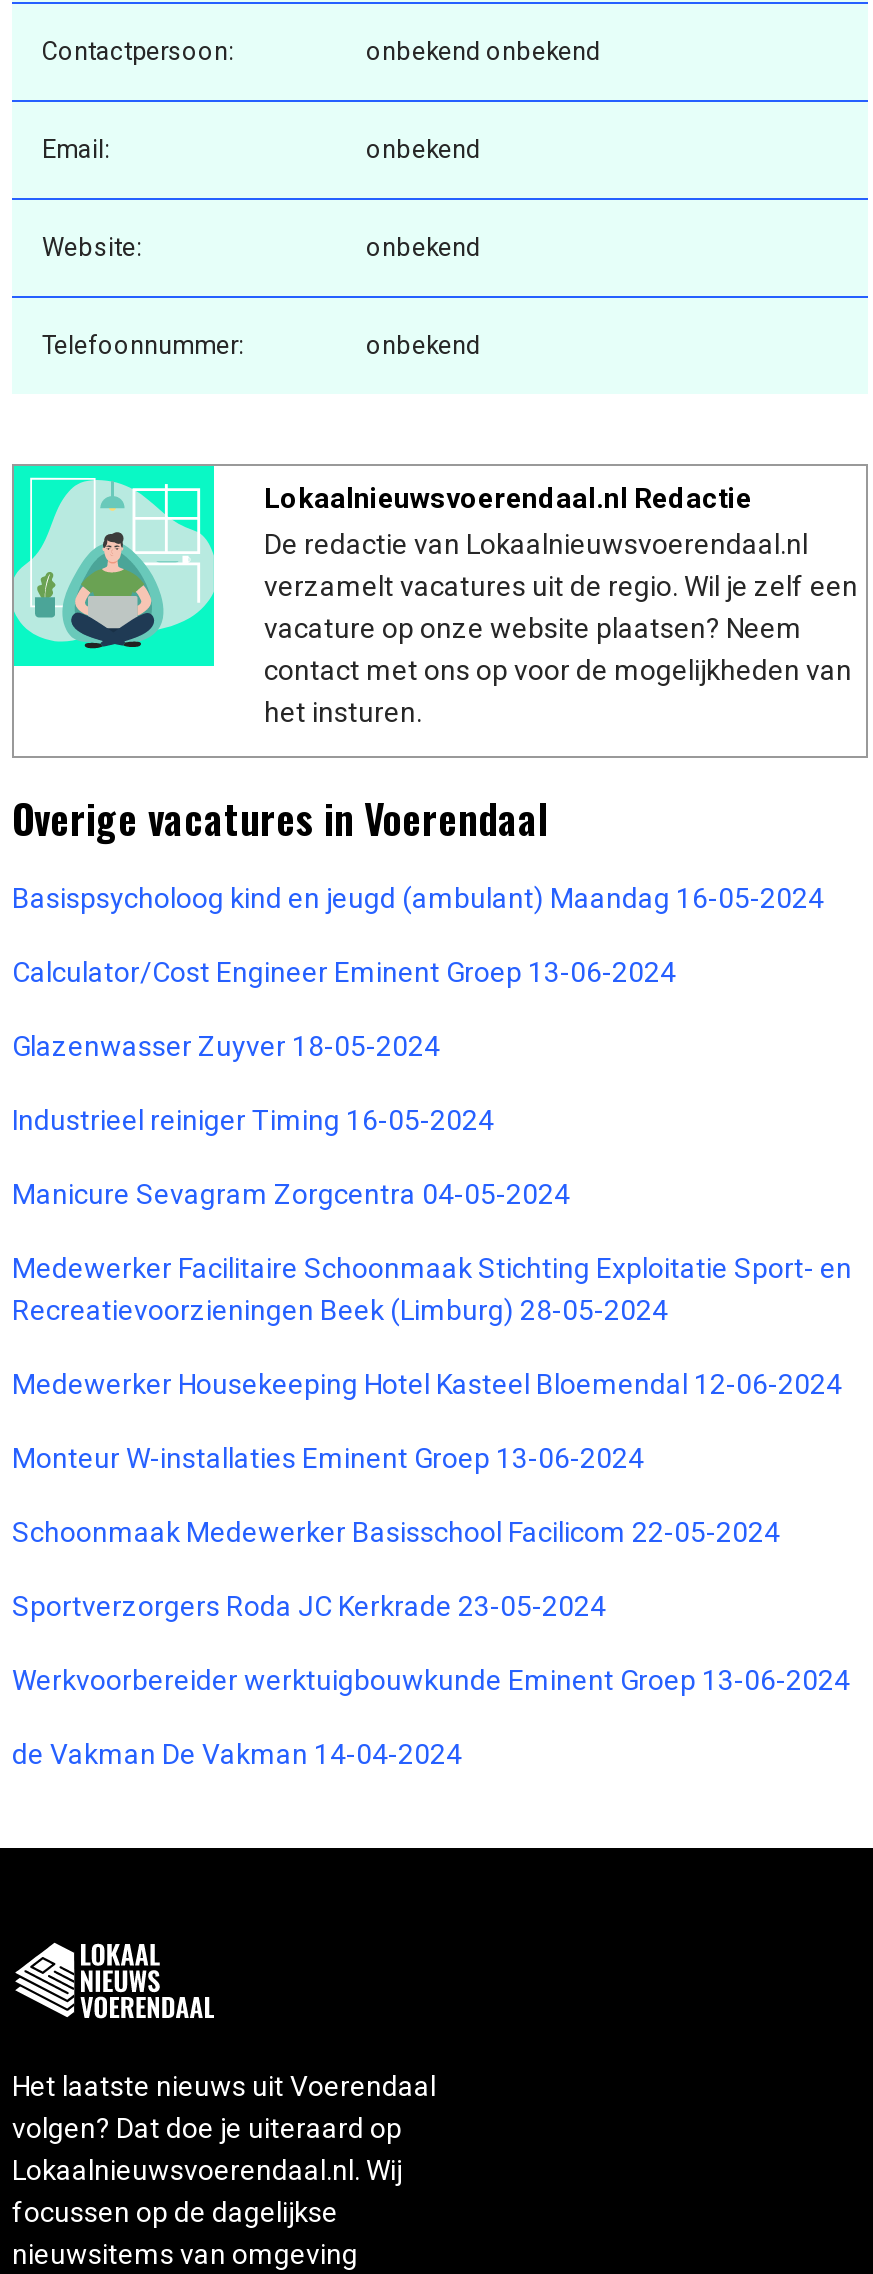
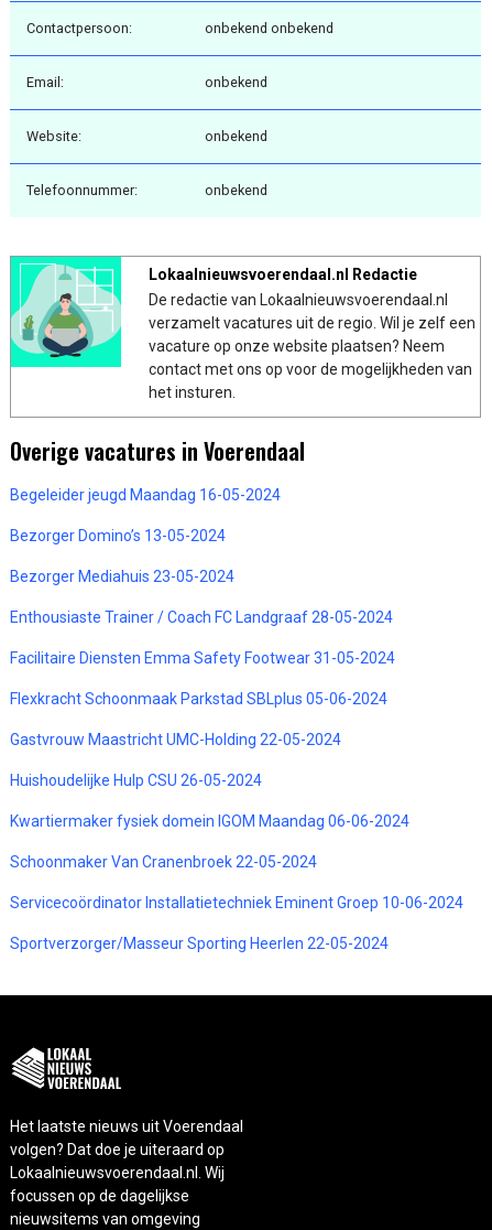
- Basispsycholoog kind en jeugd (ambulant) Maandag 16-05-2024
+ Begeleider jeugd Maandag 16-05-2024

- Calculator/Cost Engineer Eminent Groep 13-06-2024
+ Bezorger Domino’s 13-05-2024

- Glazenwasser Zuyver 18-05-2024
+ Bezorger Mediahuis 23-05-2024

- Industrieel reiniger Timing 16-05-2024
+ Enthousiaste Trainer / Coach FC Landgraaf 28-05-2024

- Manicure Sevagram Zorgcentra 04-05-2024
+ Facilitaire Diensten Emma Safety Footwear 31-05-2024

- Medewerker Facilitaire Schoonmaak Stichting Exploitatie Sport- en
- Recreatievoorzieningen Beek (Limburg) 28-05-2024
+ Flexkracht Schoonmaak Parkstad SBLplus 05-06-2024

- Medewerker Housekeeping Hotel Kasteel Bloemendal 12-06-2024
+ Gastvrouw Maastricht UMC-Holding 22-05-2024

- Monteur W-installaties Eminent Groep 13-06-2024
+ Huishoudelijke Hulp CSU 26-05-2024

- Schoonmaak Medewerker Basisschool Facilicom 22-05-2024
+ Kwartiermaker fysiek domein IGOM Maandag 06-06-2024

- Sportverzorgers Roda JC Kerkrade 23-05-2024
+ Schoonmaker Van Cranenbroek 22-05-2024

- Werkvoorbereider werktuigbouwkunde Eminent Groep 13-06-2024
+ Servicecoördinator Installatietechniek Eminent Groep 10-06-2024

- de Vakman De Vakman 14-04-2024
+ Sportverzorger/Masseur Sporting Heerlen 22-05-2024
